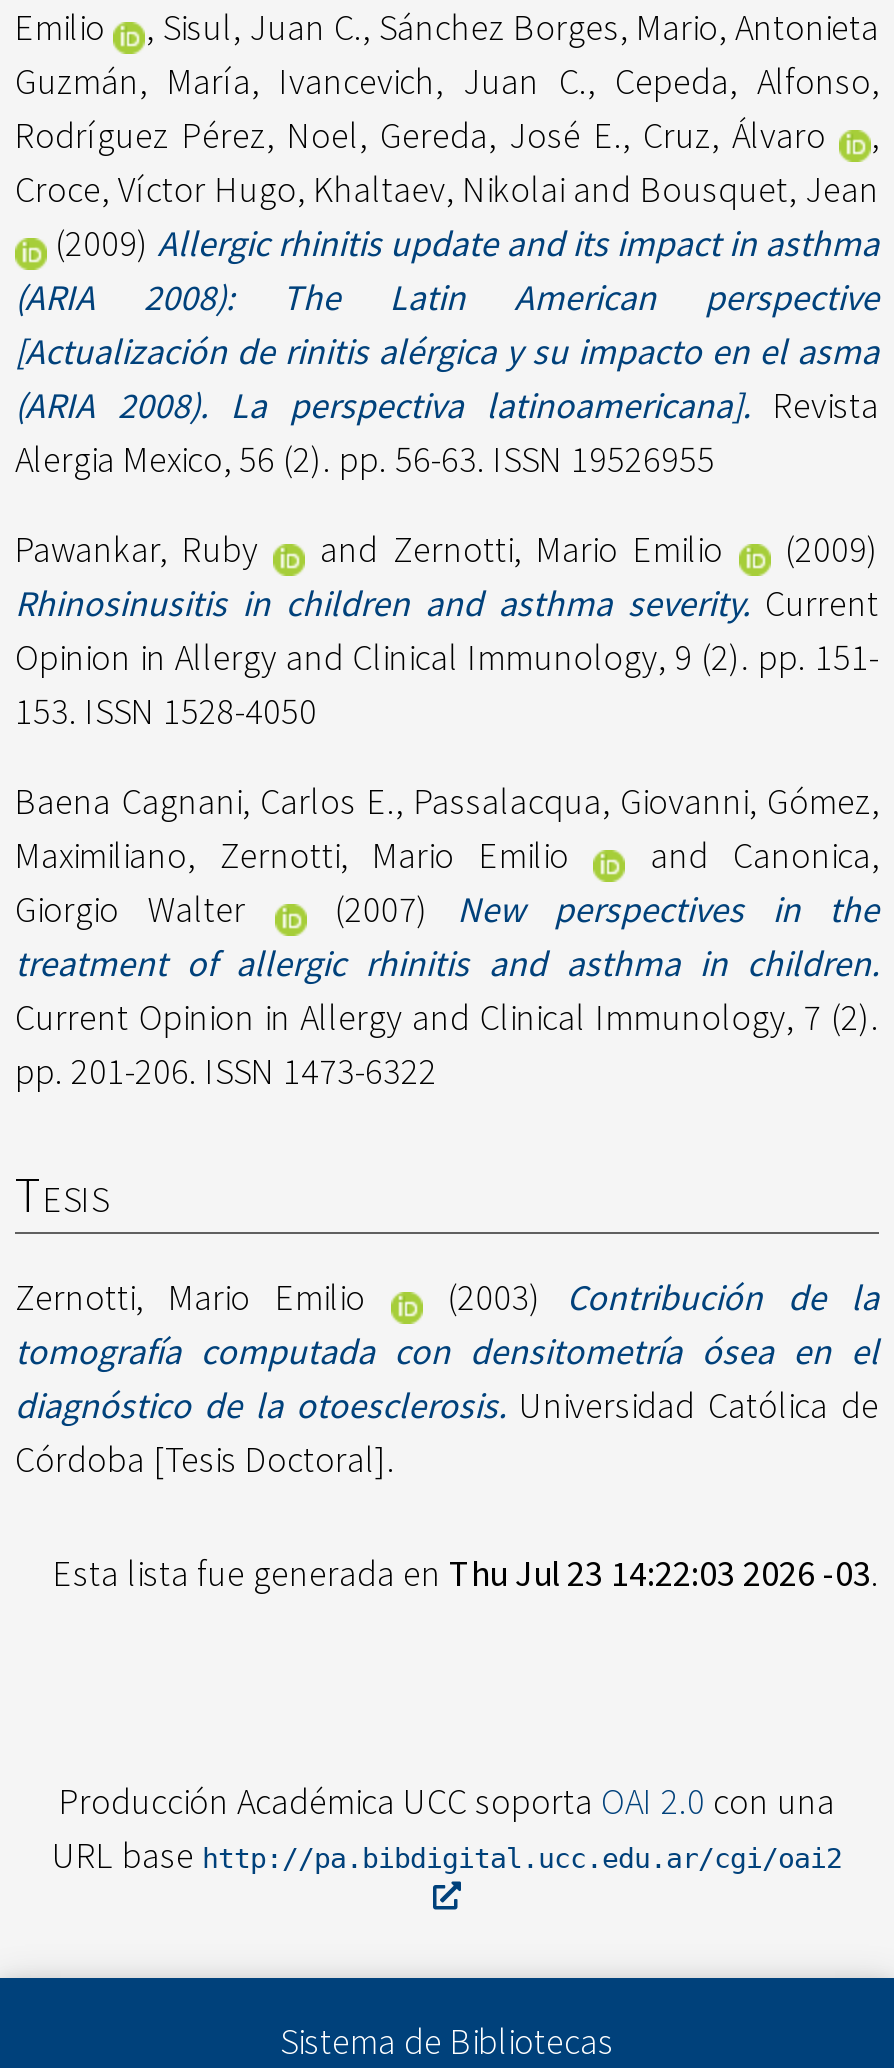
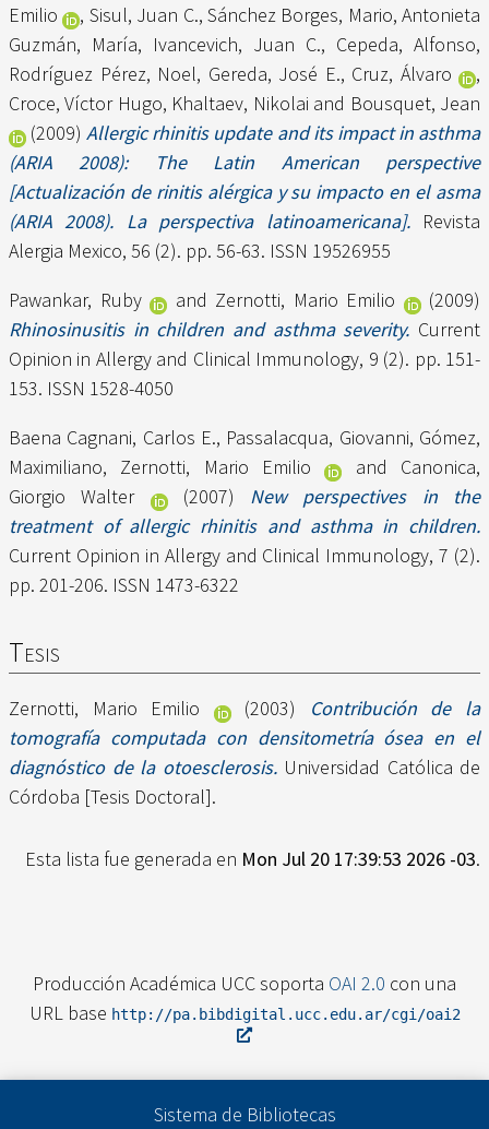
- Esta lista fue generada en Thu Jul 23 14:22:03 2026 -03.
+ Esta lista fue generada en Mon Jul 20 17:39:53 2026 -03.
